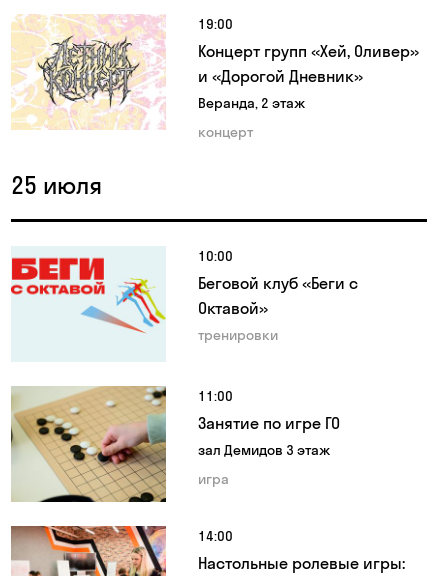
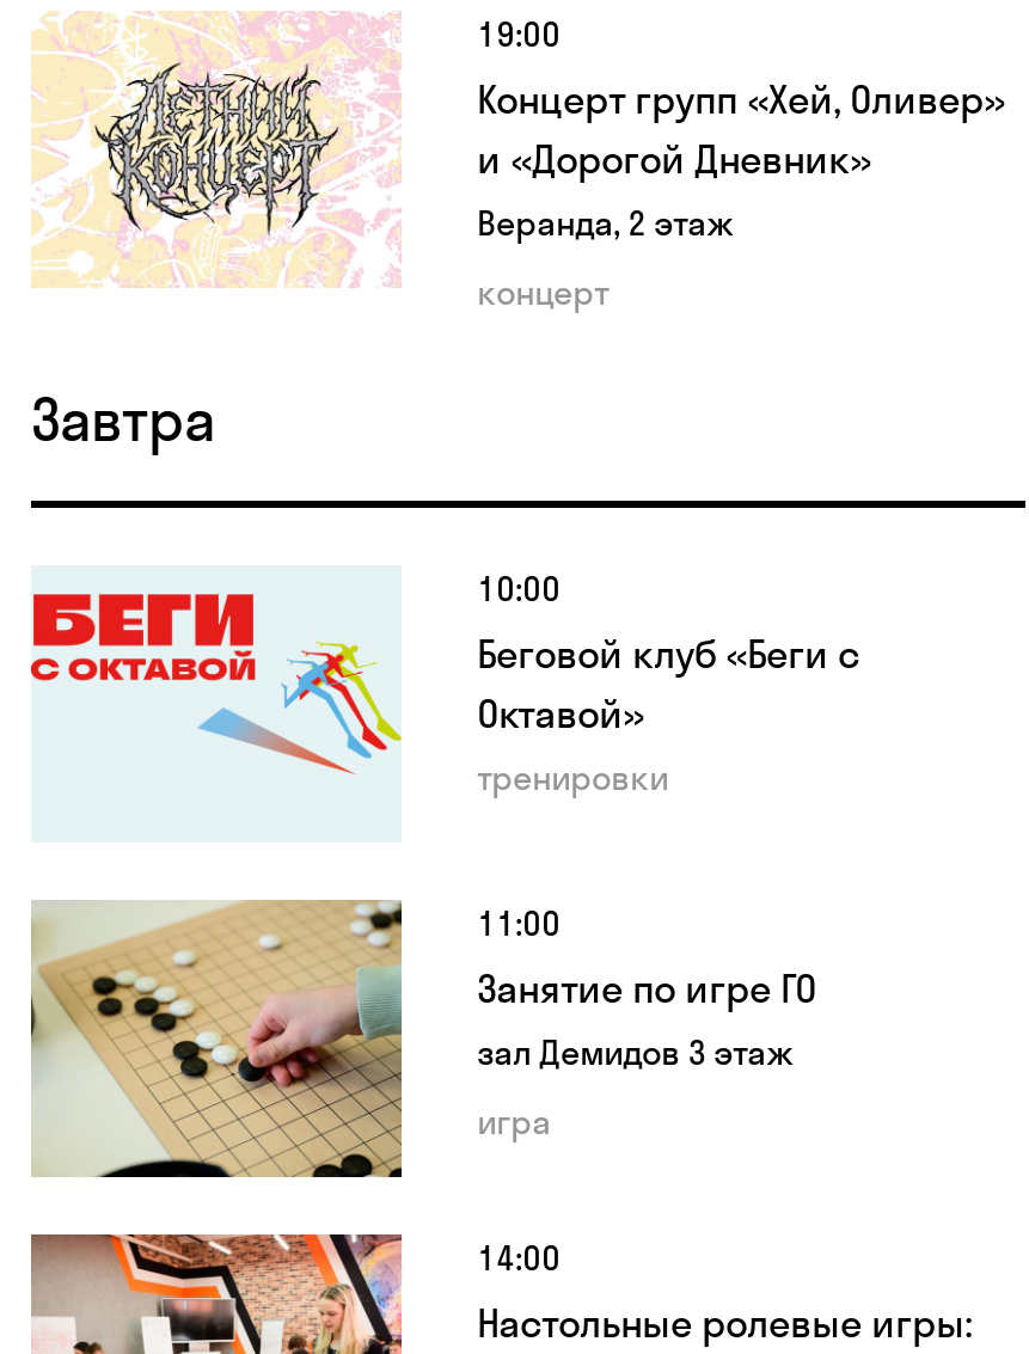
- 25 июля
+ Завтра
